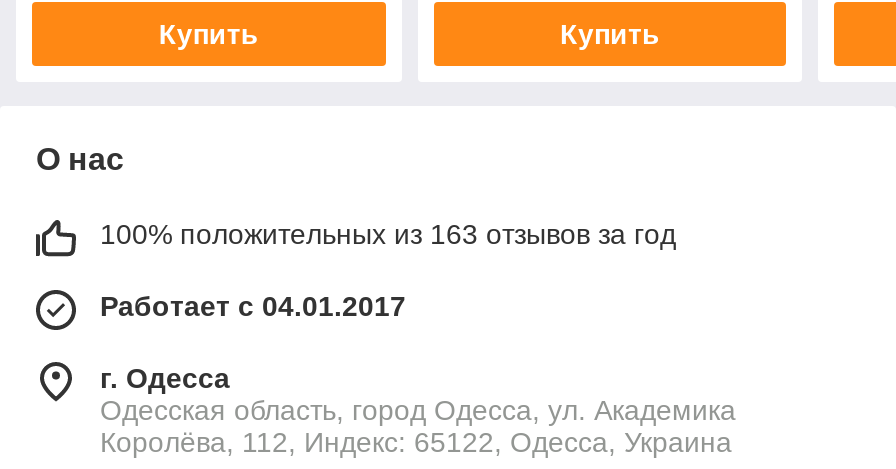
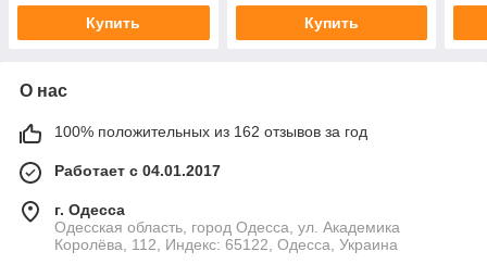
- 100% положительных из 163 отзывов за год
+ 100% положительных из 162 отзывов за год
